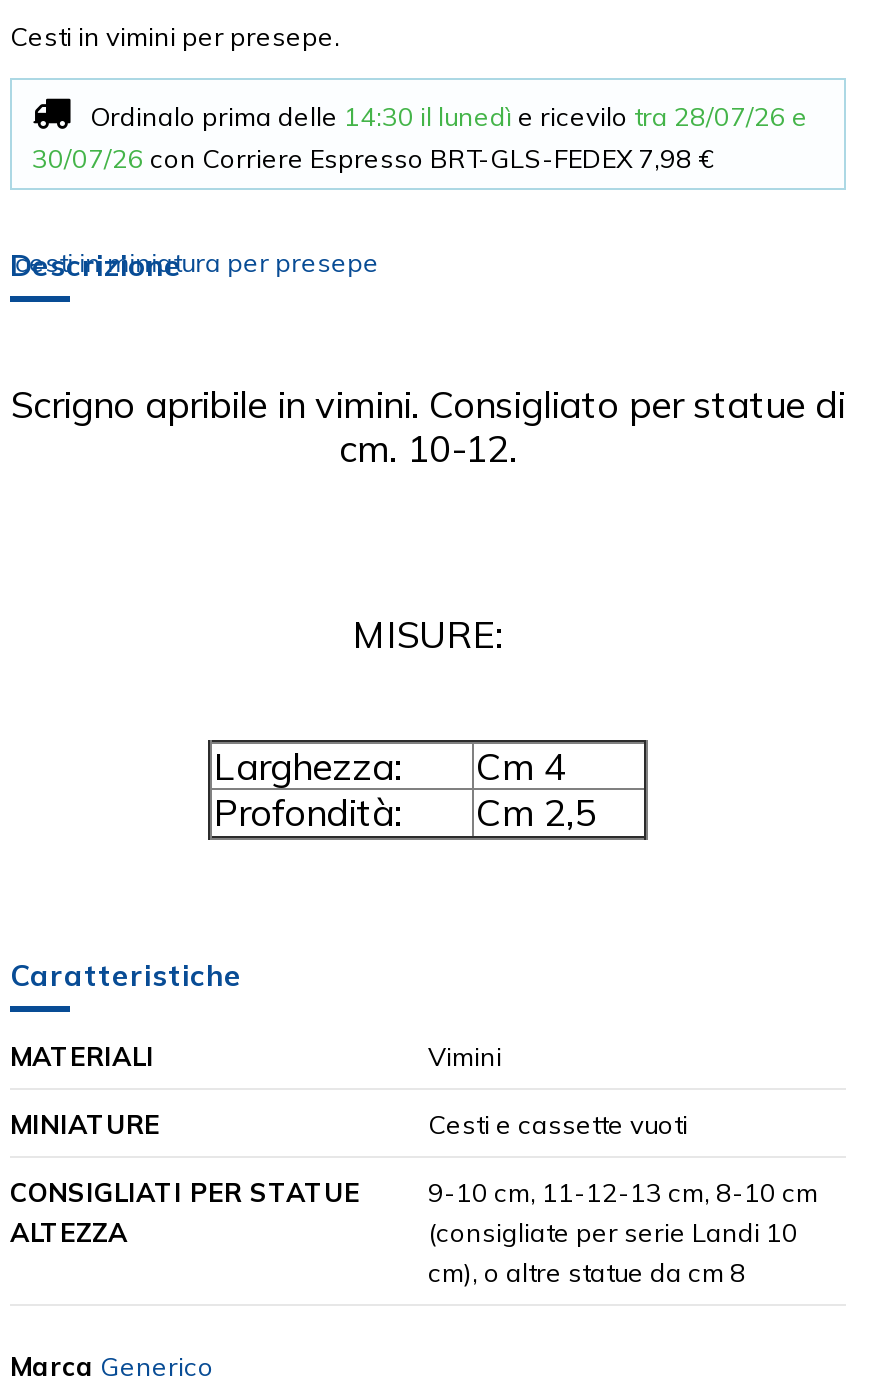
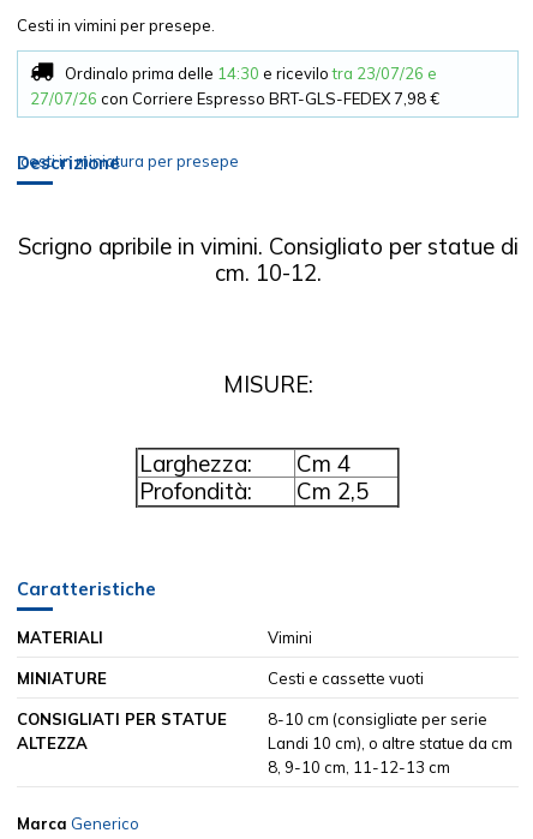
- Ordinalo prima delle 14:30 il lunedì e ricevilo tra 28/07/26 e
- 30/07/26 con Corriere Espresso BRT-GLS-FEDEX 7,98 €
+ Ordinalo prima delle 14:30 e ricevilo tra 23/07/26 e
+ 27/07/26 con Corriere Espresso BRT-GLS-FEDEX 7,98 €

- 9-10 cm, 11-12-13 cm, 8-10 cm
- (consigliate per serie Landi 10
- cm), o altre statue da cm 8
+ 8-10 cm (consigliate per serie
+ Landi 10 cm), o altre statue da cm
+ 8, 9-10 cm, 11-12-13 cm
